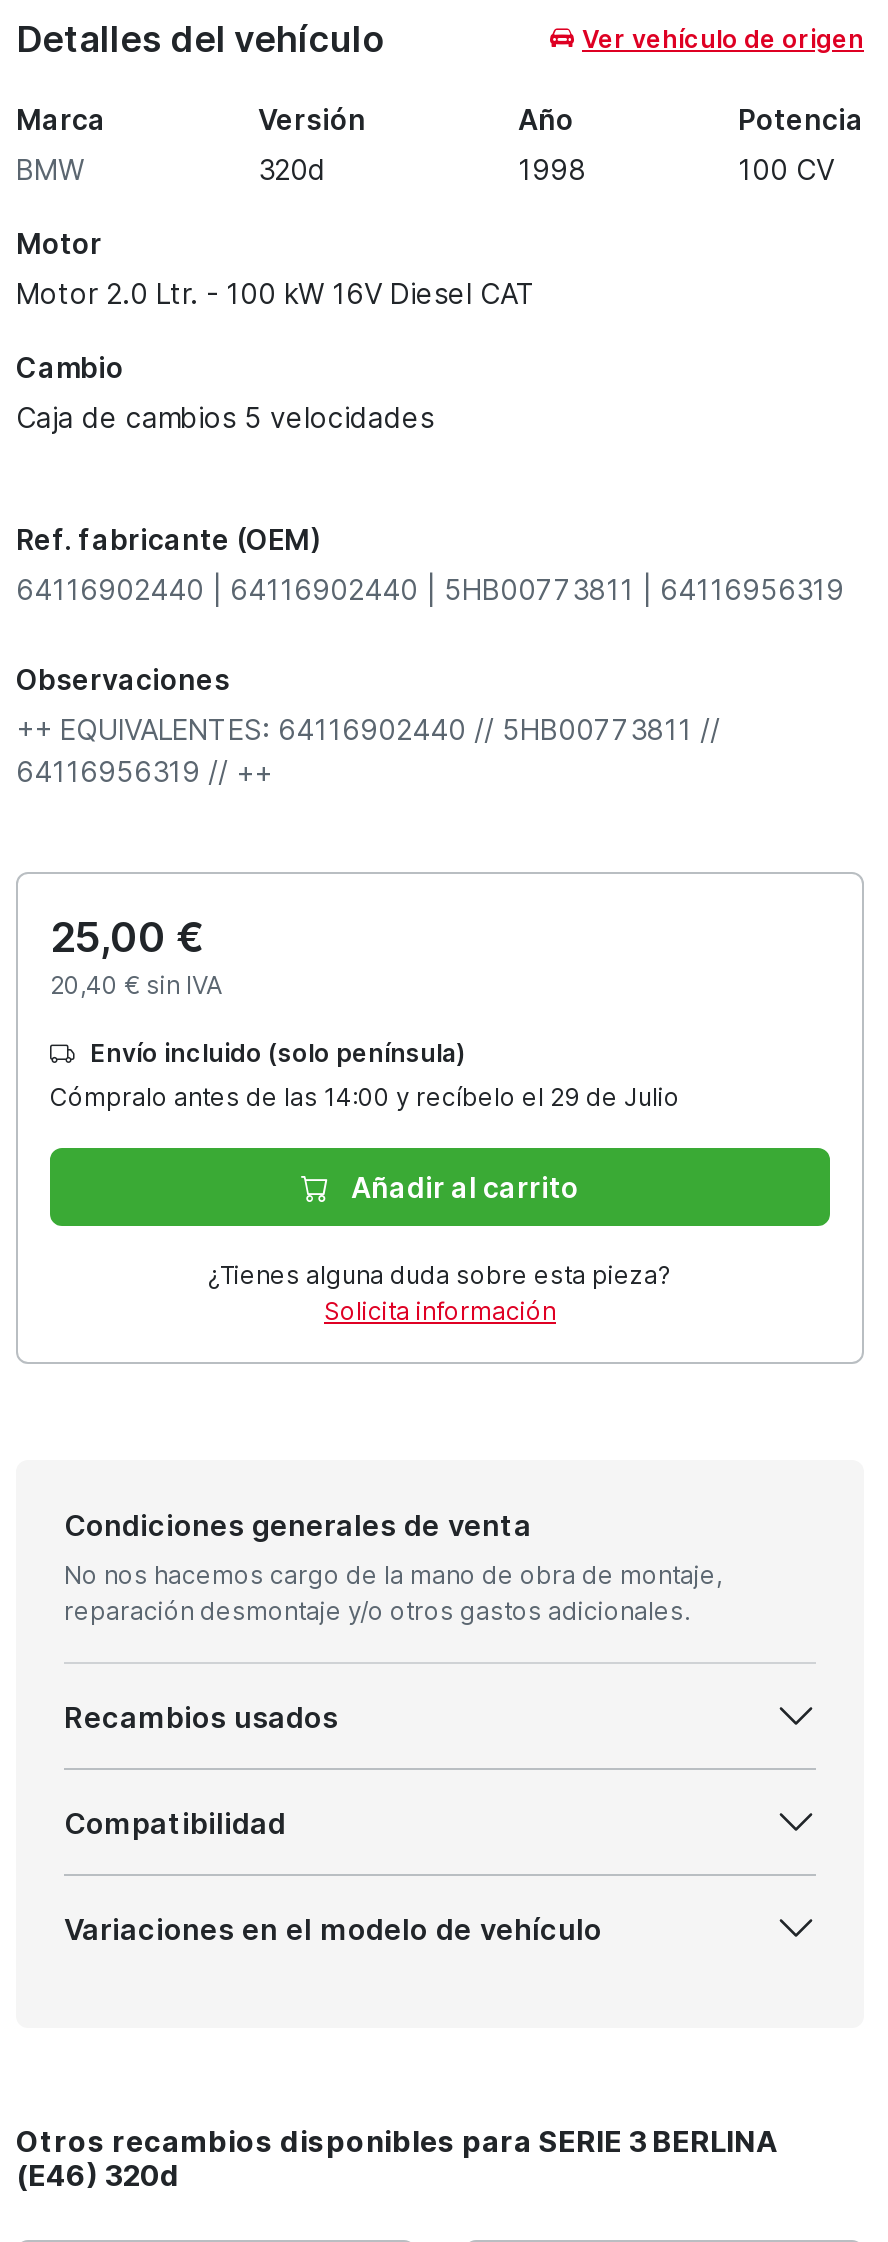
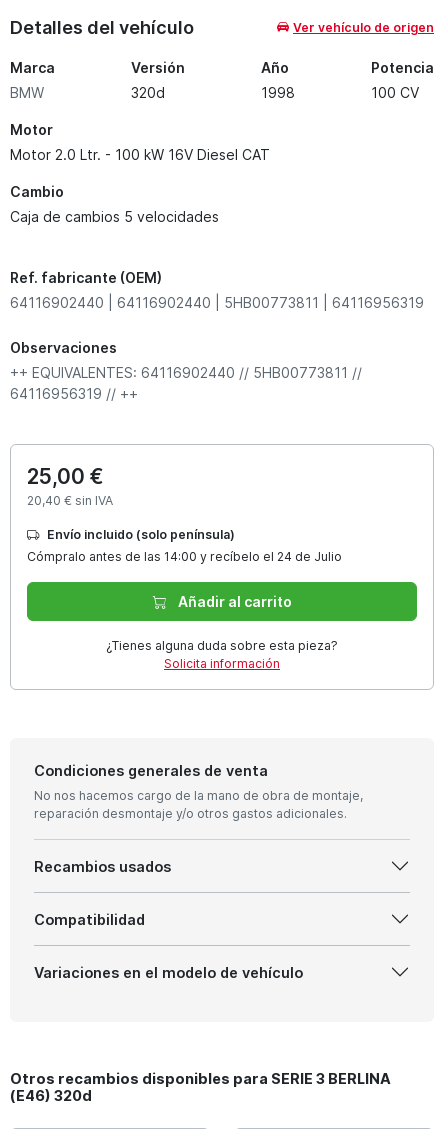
- Cómpralo antes de las 14:00 y recíbelo el 29 de Julio
+ Cómpralo antes de las 14:00 y recíbelo el 24 de Julio
